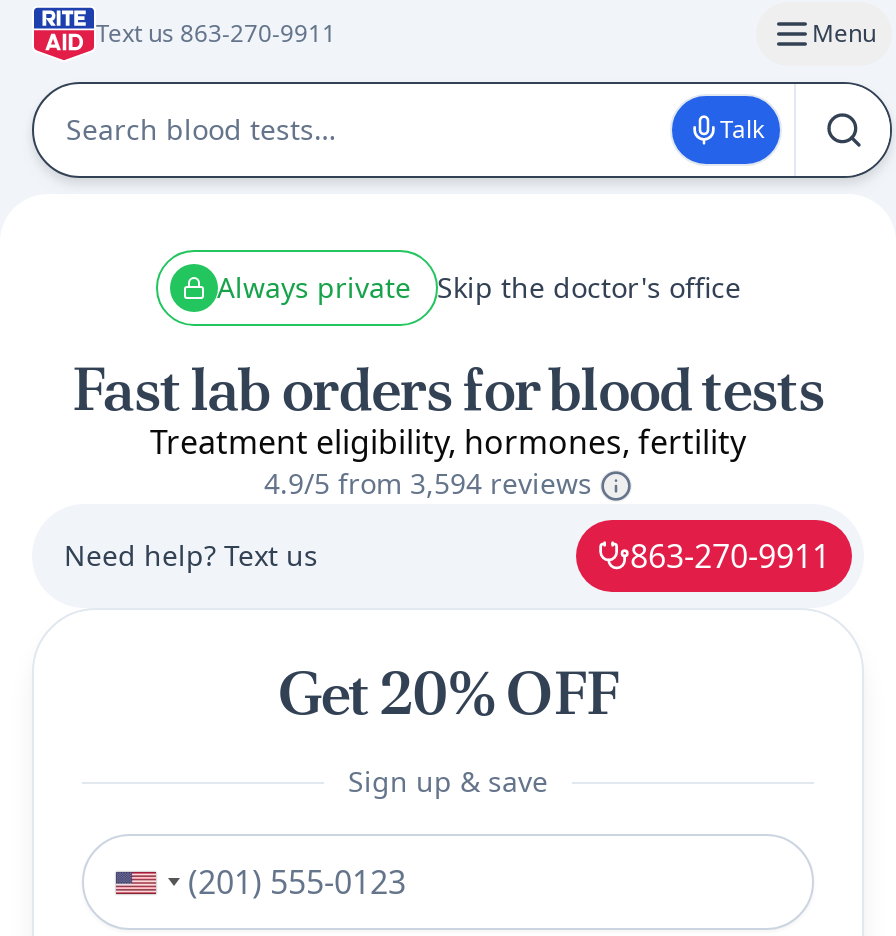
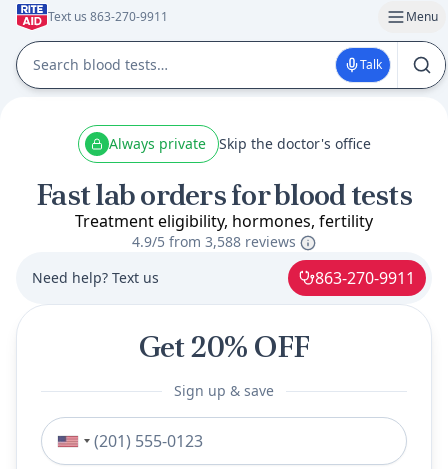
- 4.9/5 from 3,594 reviews
+ 4.9/5 from 3,588 reviews
